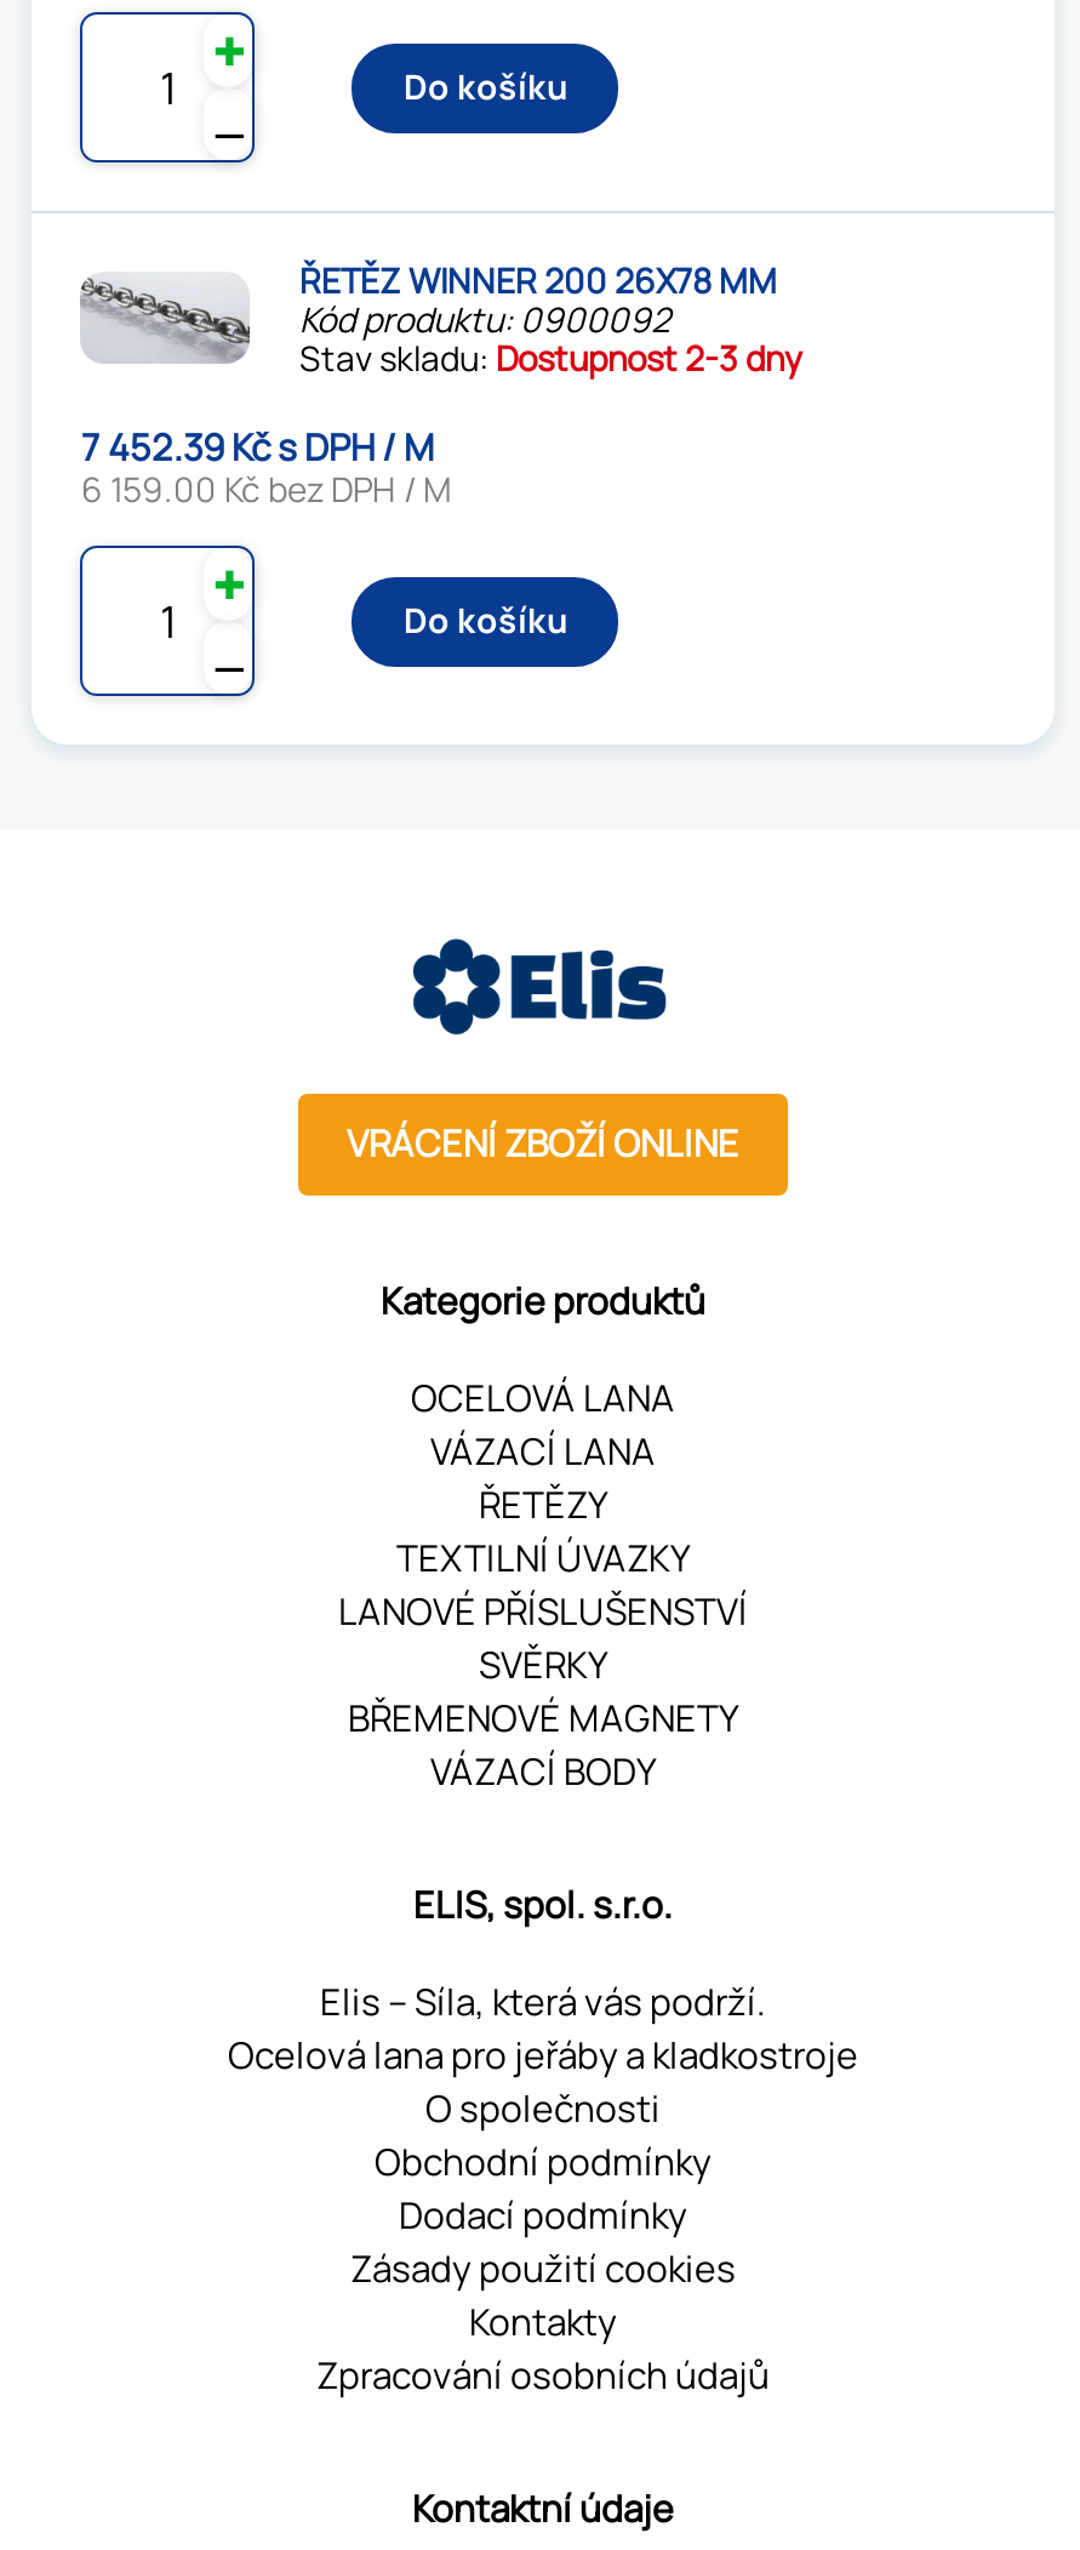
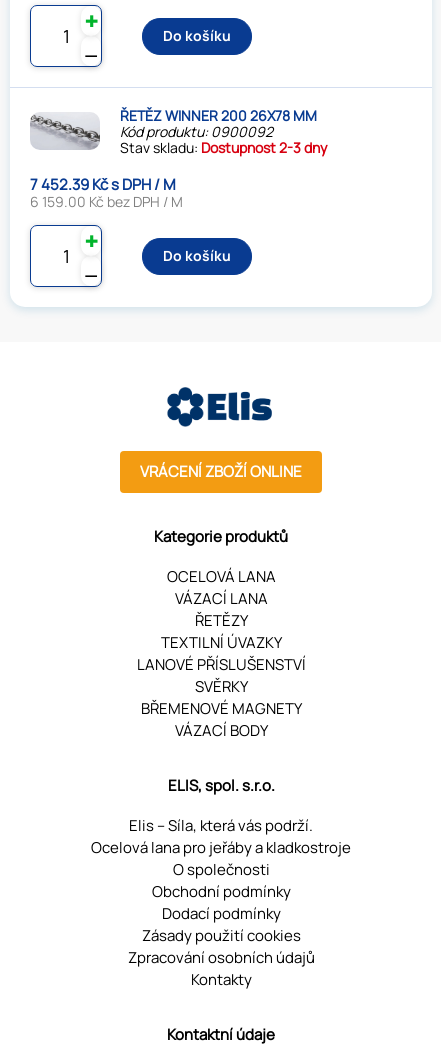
moved down: Kontakty

moved up: Zpracování osobních údajů
